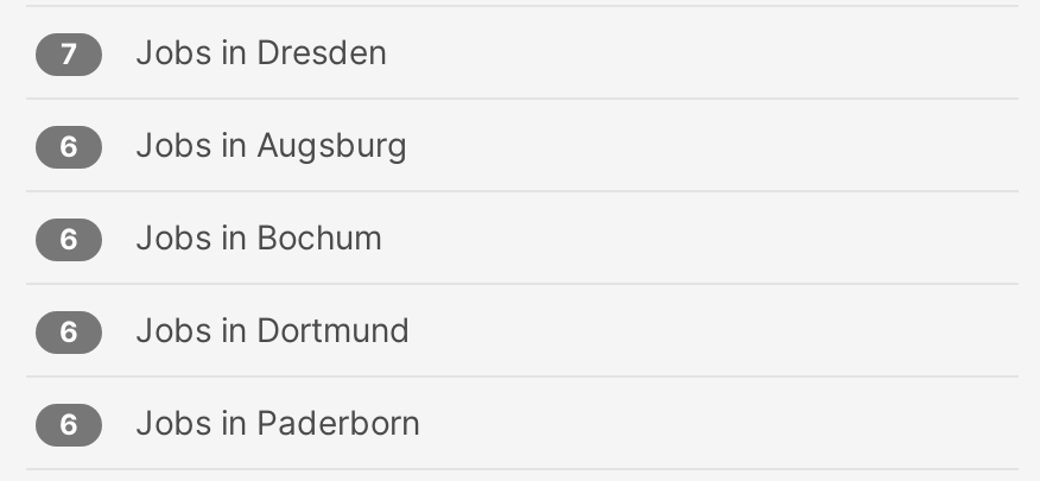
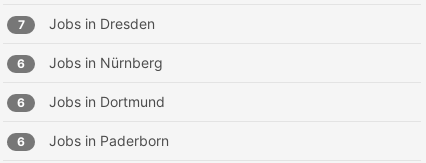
- Jobs in Augsburg
- 6
- Jobs in Bochum
+ Jobs in Nürnberg
